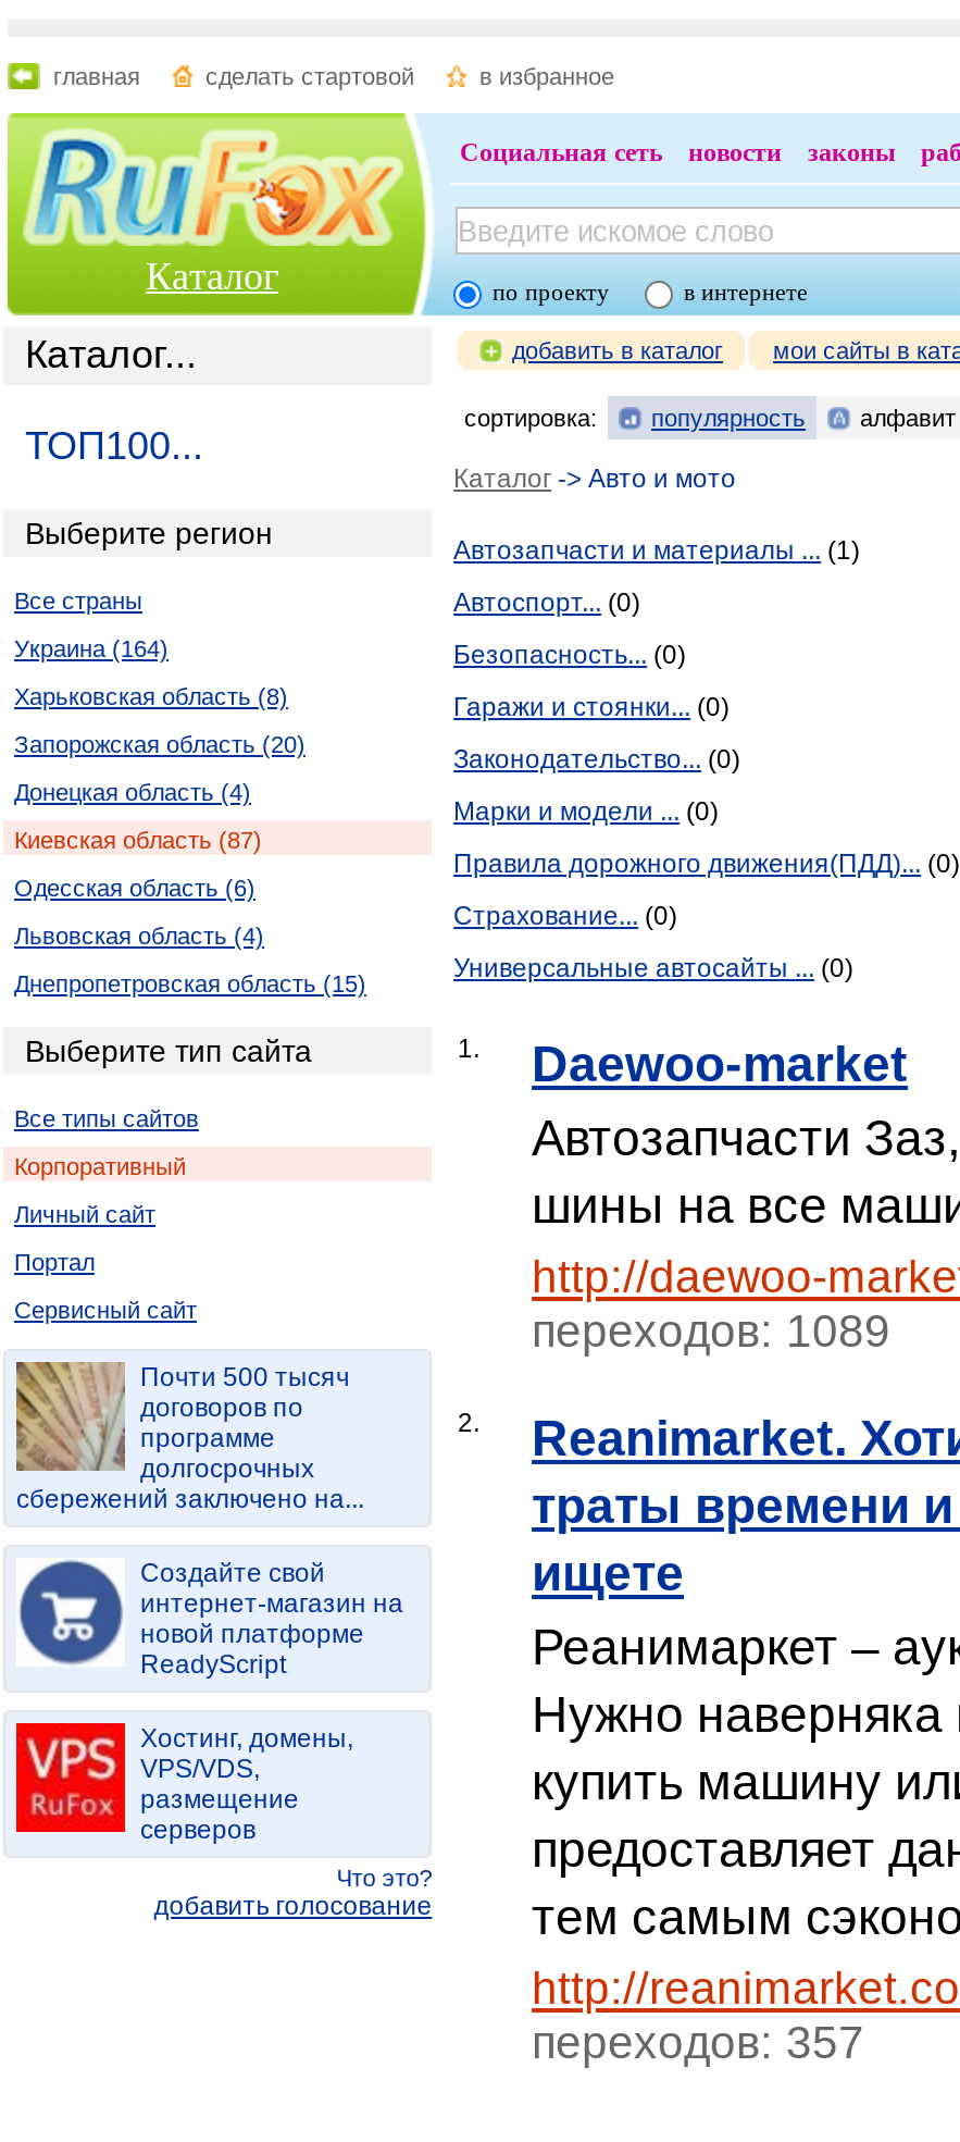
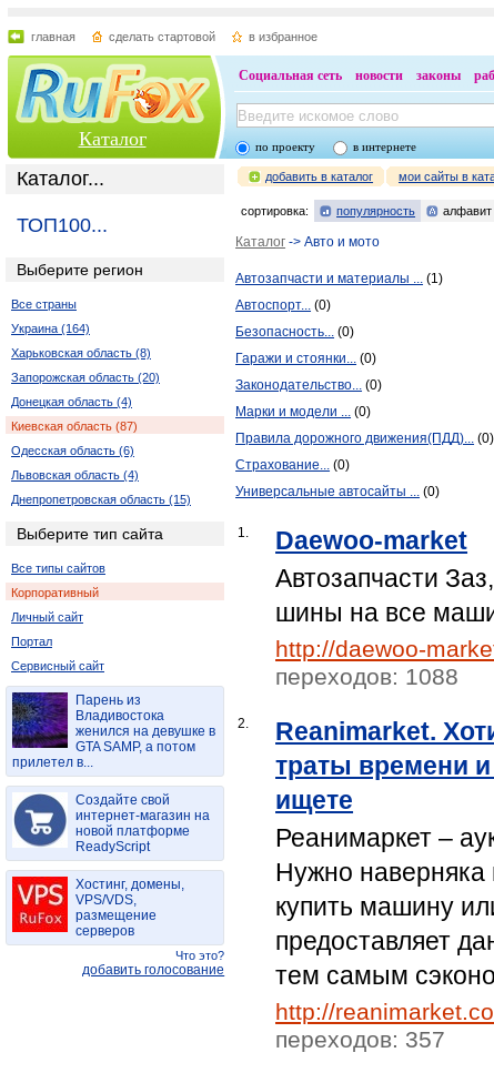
- переходов: 1089
+ переходов: 1088

- [image]
- Почти 500 тысяч
- договоров по
- программе
- долгосрочных
- сбережений заключено на...
+ [image]
+ Парень из
+ Владивостока
+ женился на девушке в
+ GTA SAMP, а потом
+ прилетел в...
